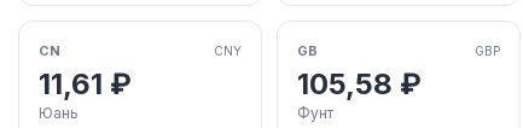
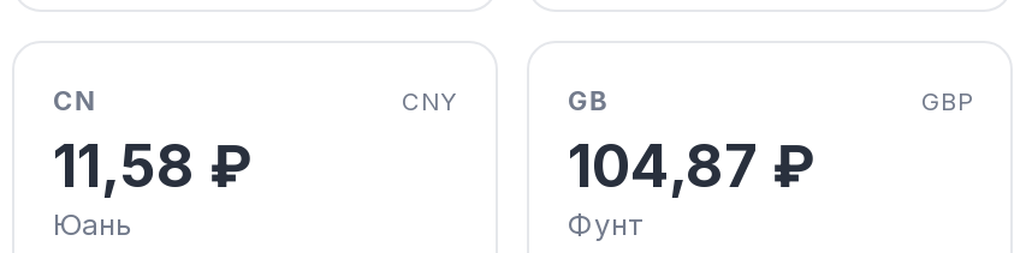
- 11,61 ₽
+ 11,58 ₽

- 105,58 ₽
+ 104,87 ₽
